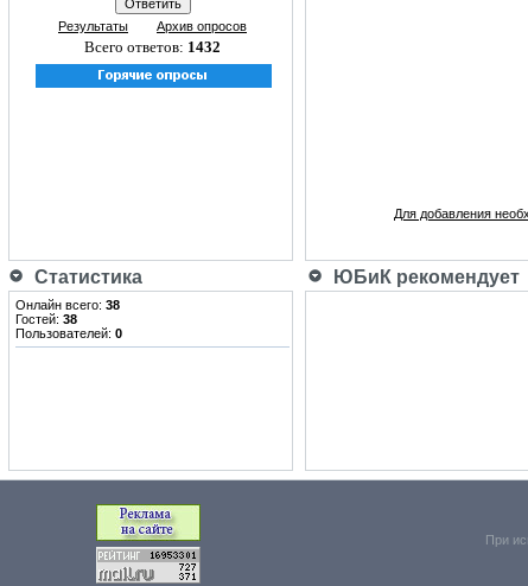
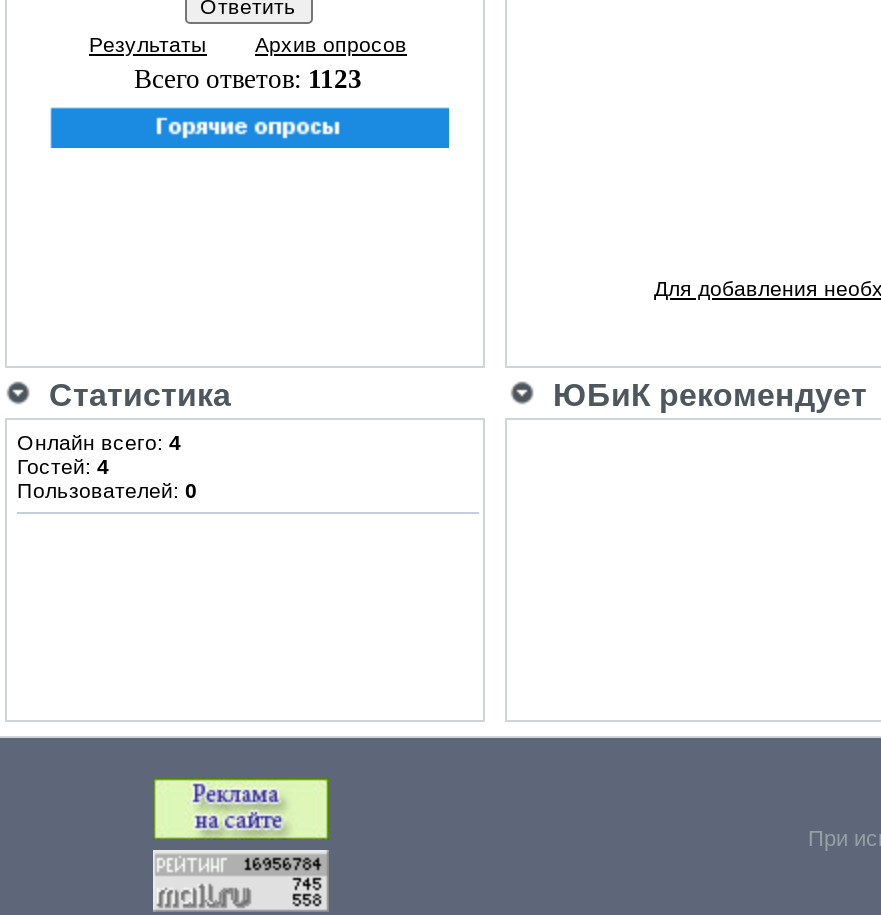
- Всего ответов: 1432
+ Всего ответов: 1123

- Онлайн всего: 38
+ Онлайн всего: 4

- Гостей: 38
+ Гостей: 4
